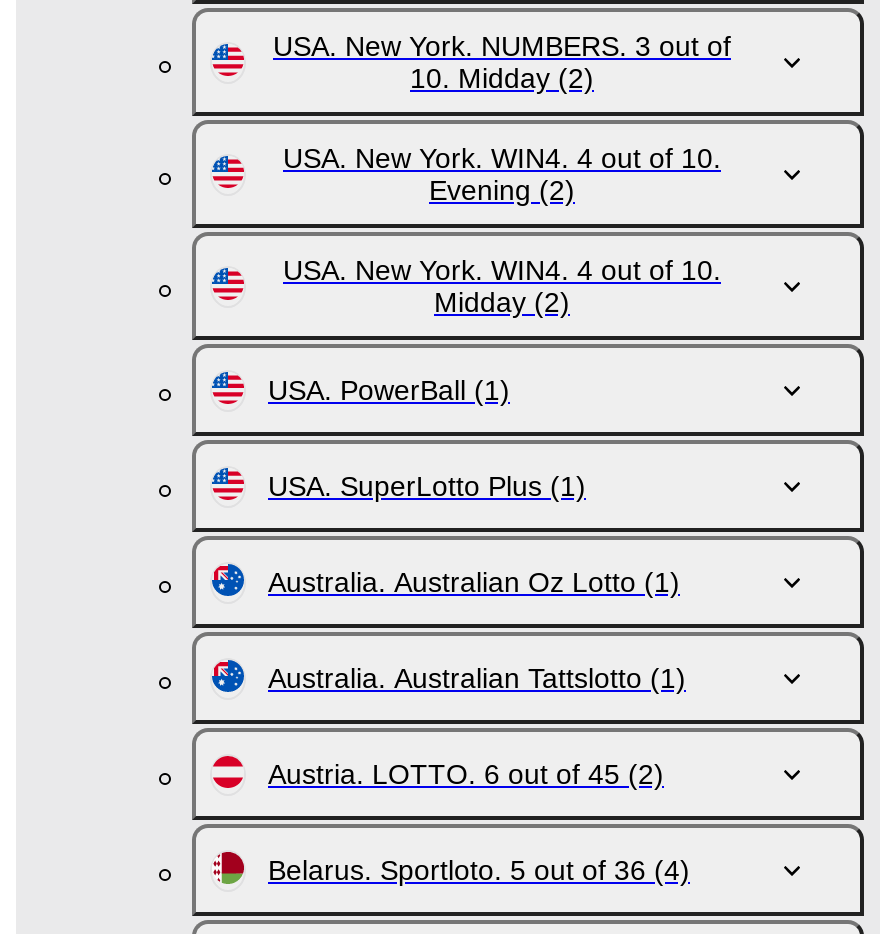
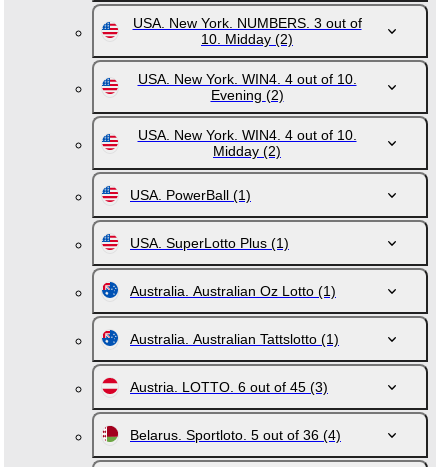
- Austria. LOTTO. 6 out of 45 (2)
+ Austria. LOTTO. 6 out of 45 (3)
